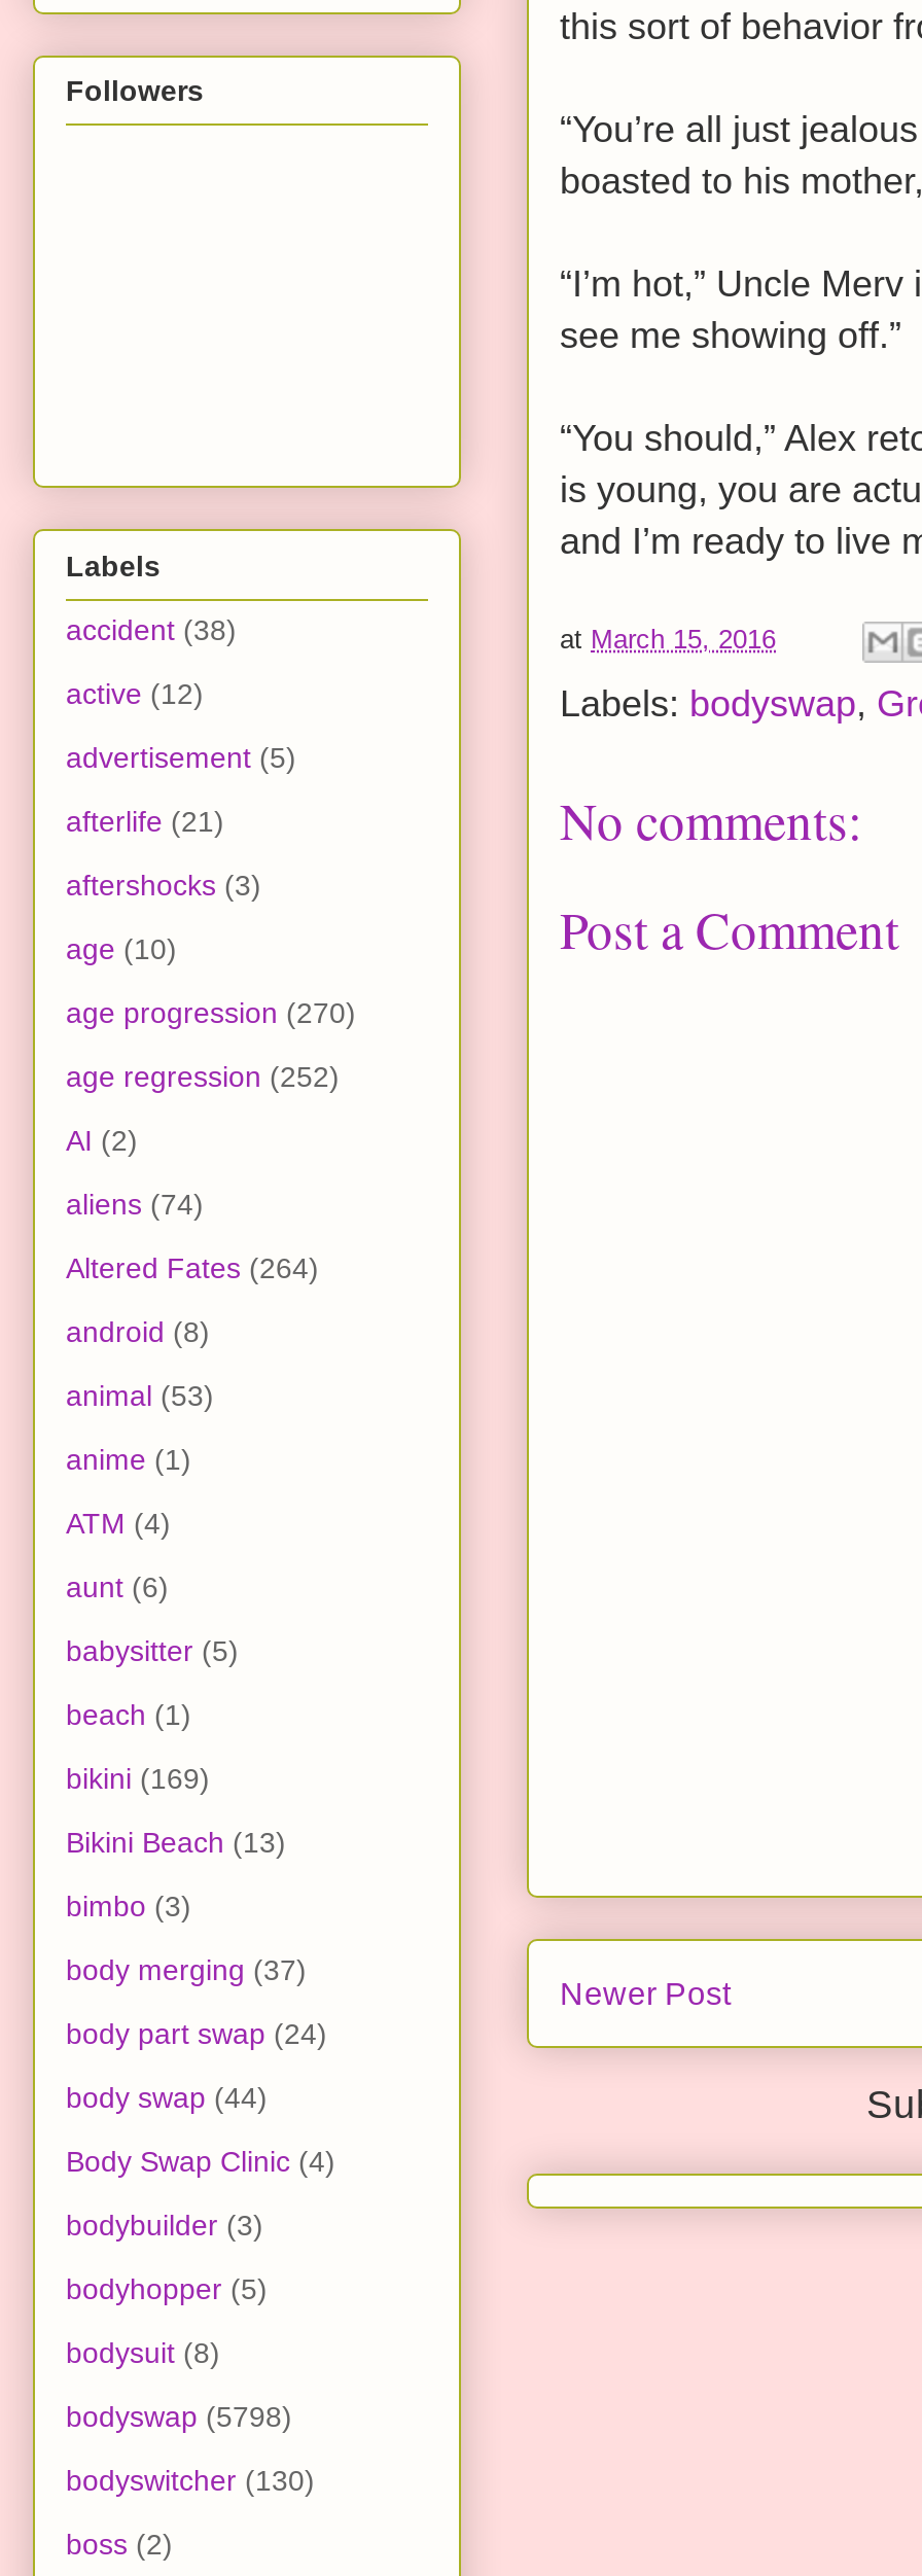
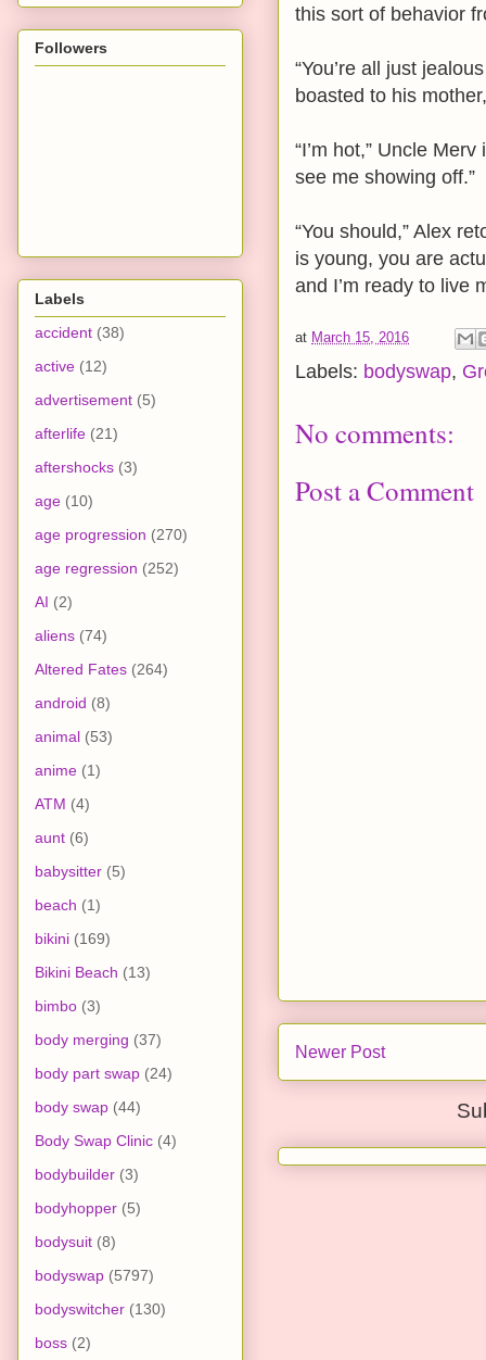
- bodyswap (5798)
+ bodyswap (5797)
